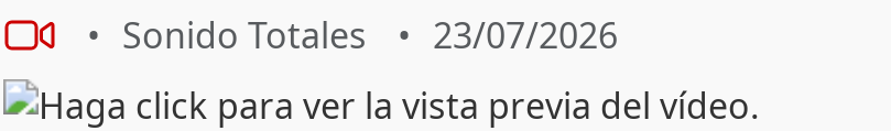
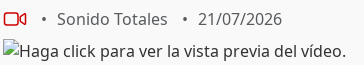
- Sonido Totales 23/07/2026
+ Sonido Totales 21/07/2026
